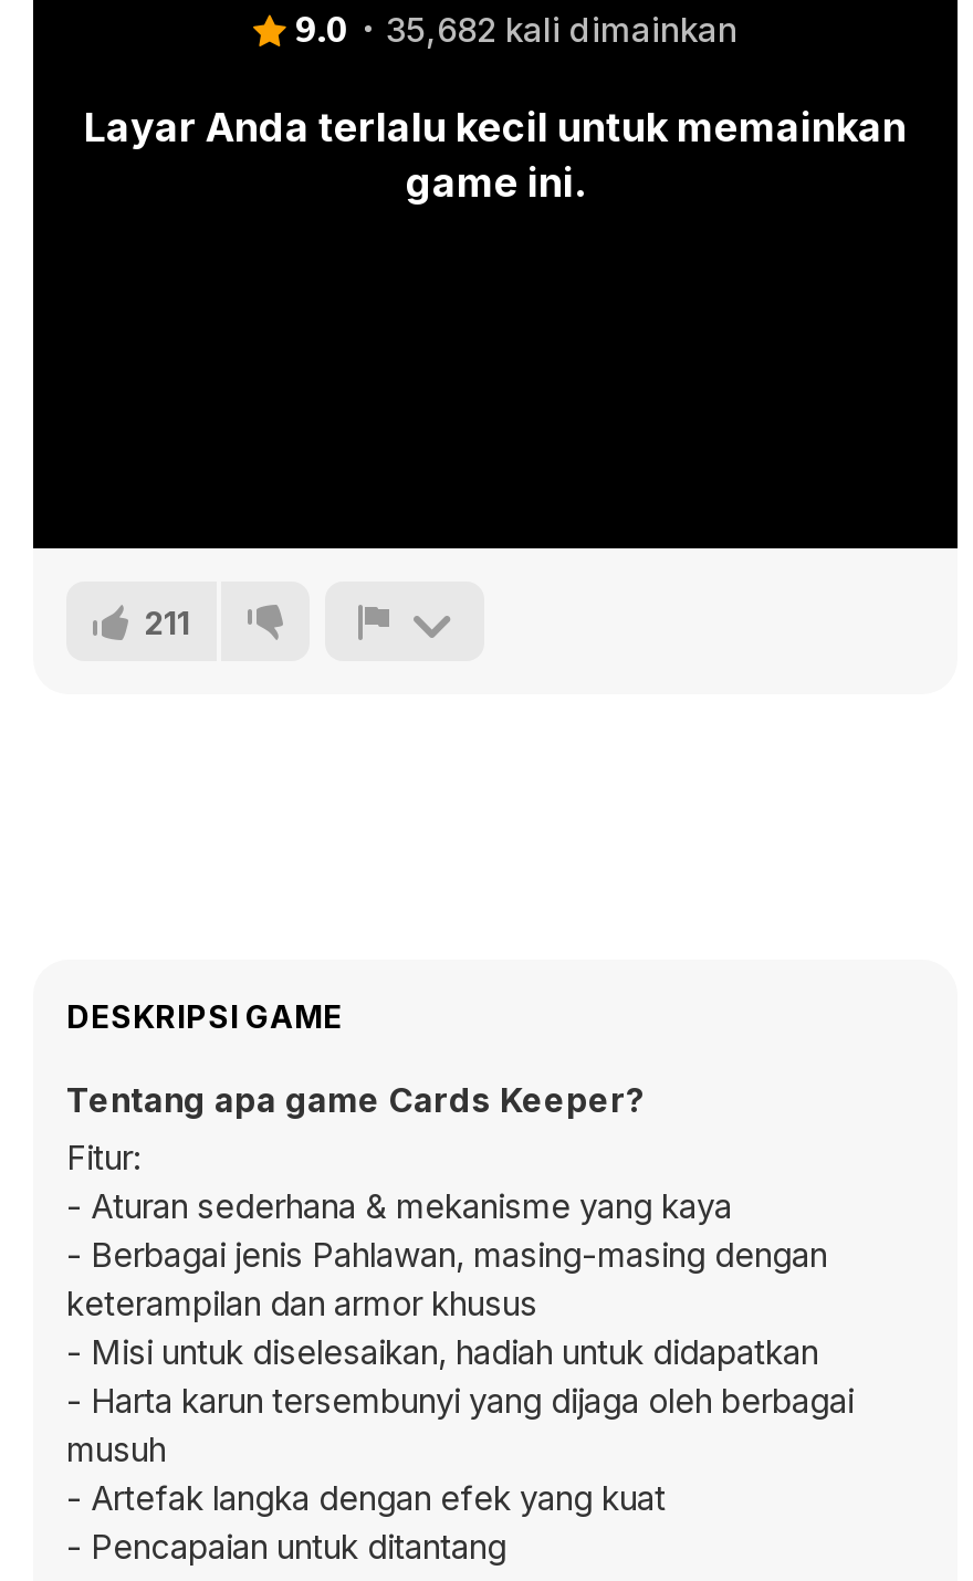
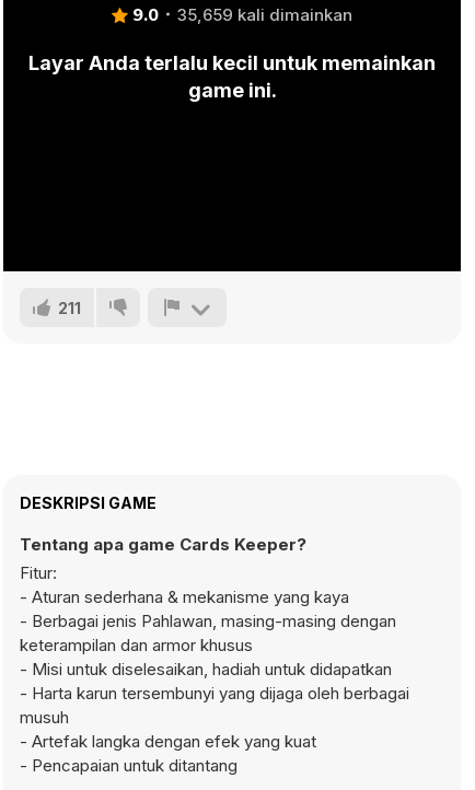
- 35,682 kali dimainkan
+ 35,659 kali dimainkan
